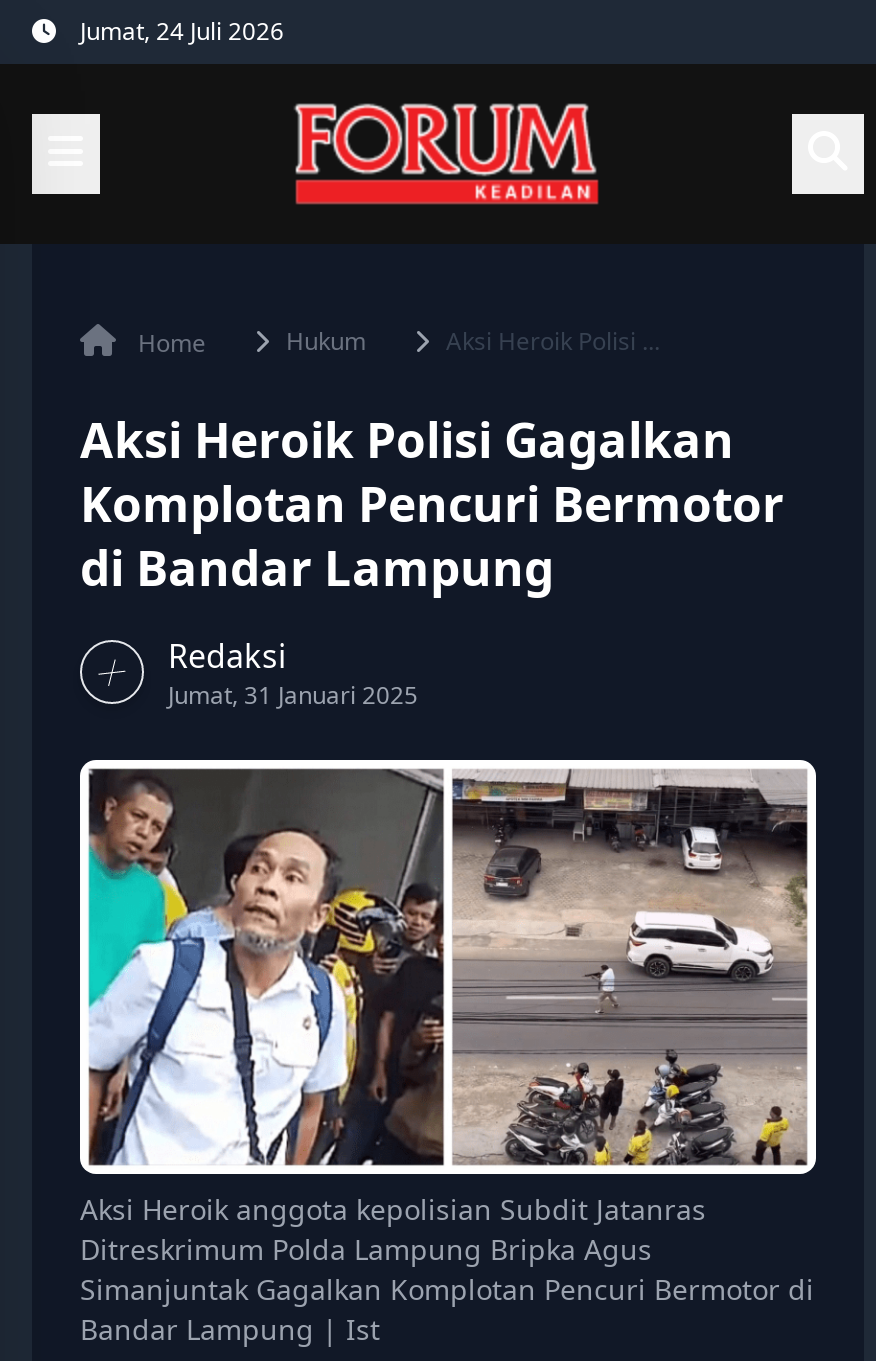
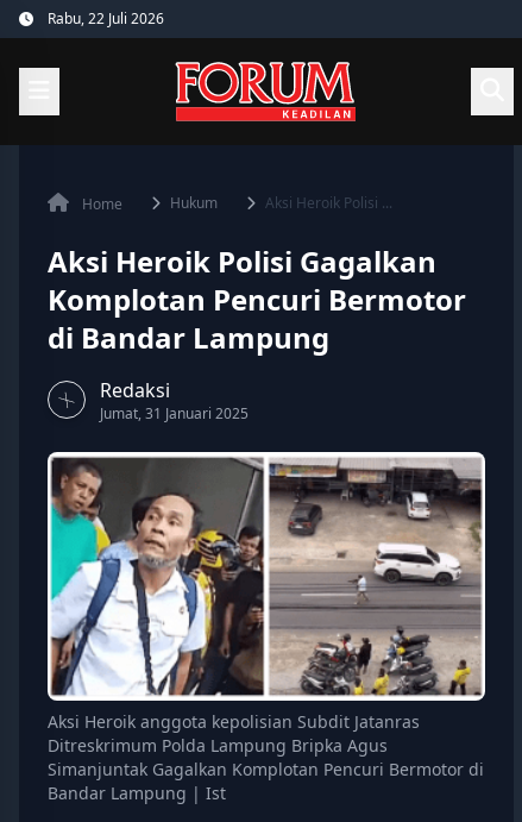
- Jumat, 24 Juli 2026
+ Rabu, 22 Juli 2026
